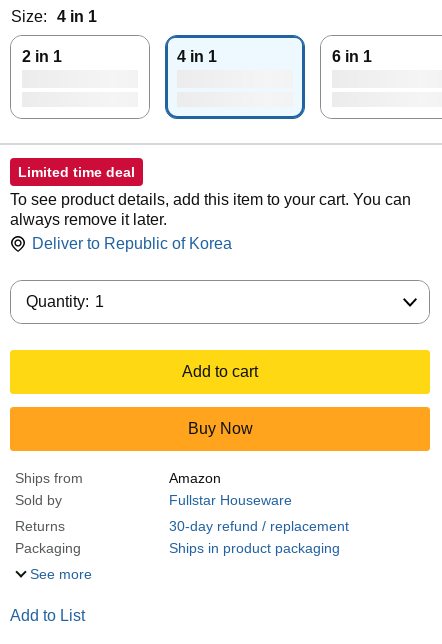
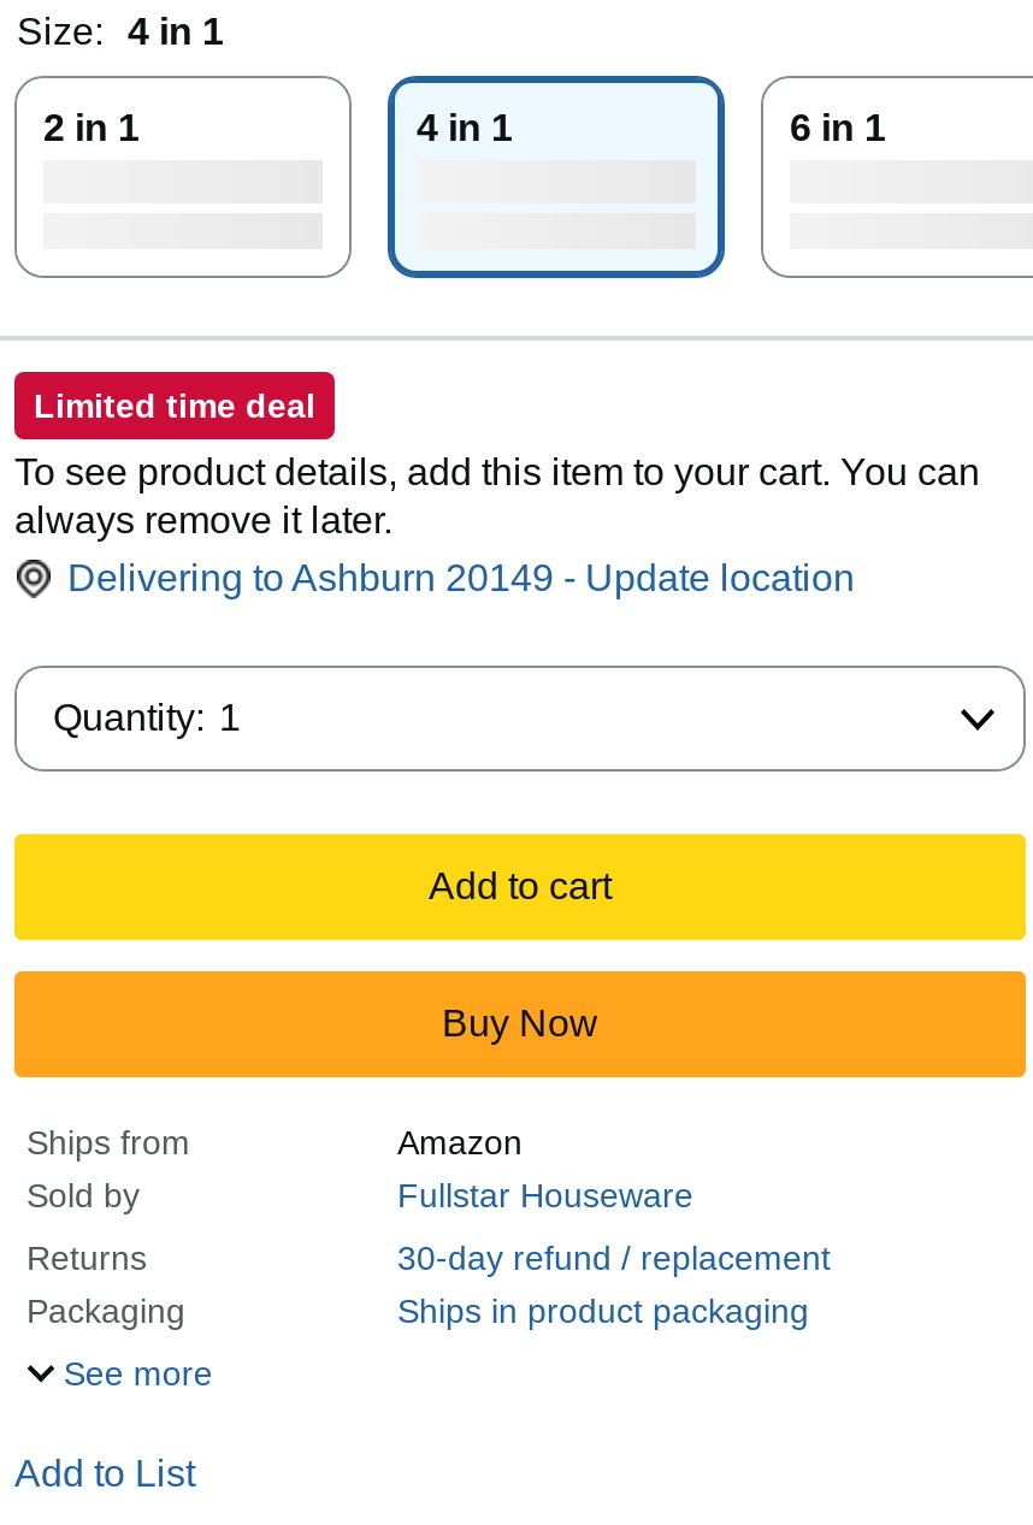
- Deliver to Republic of Korea
+ Delivering to Ashburn 20149 - Update location
